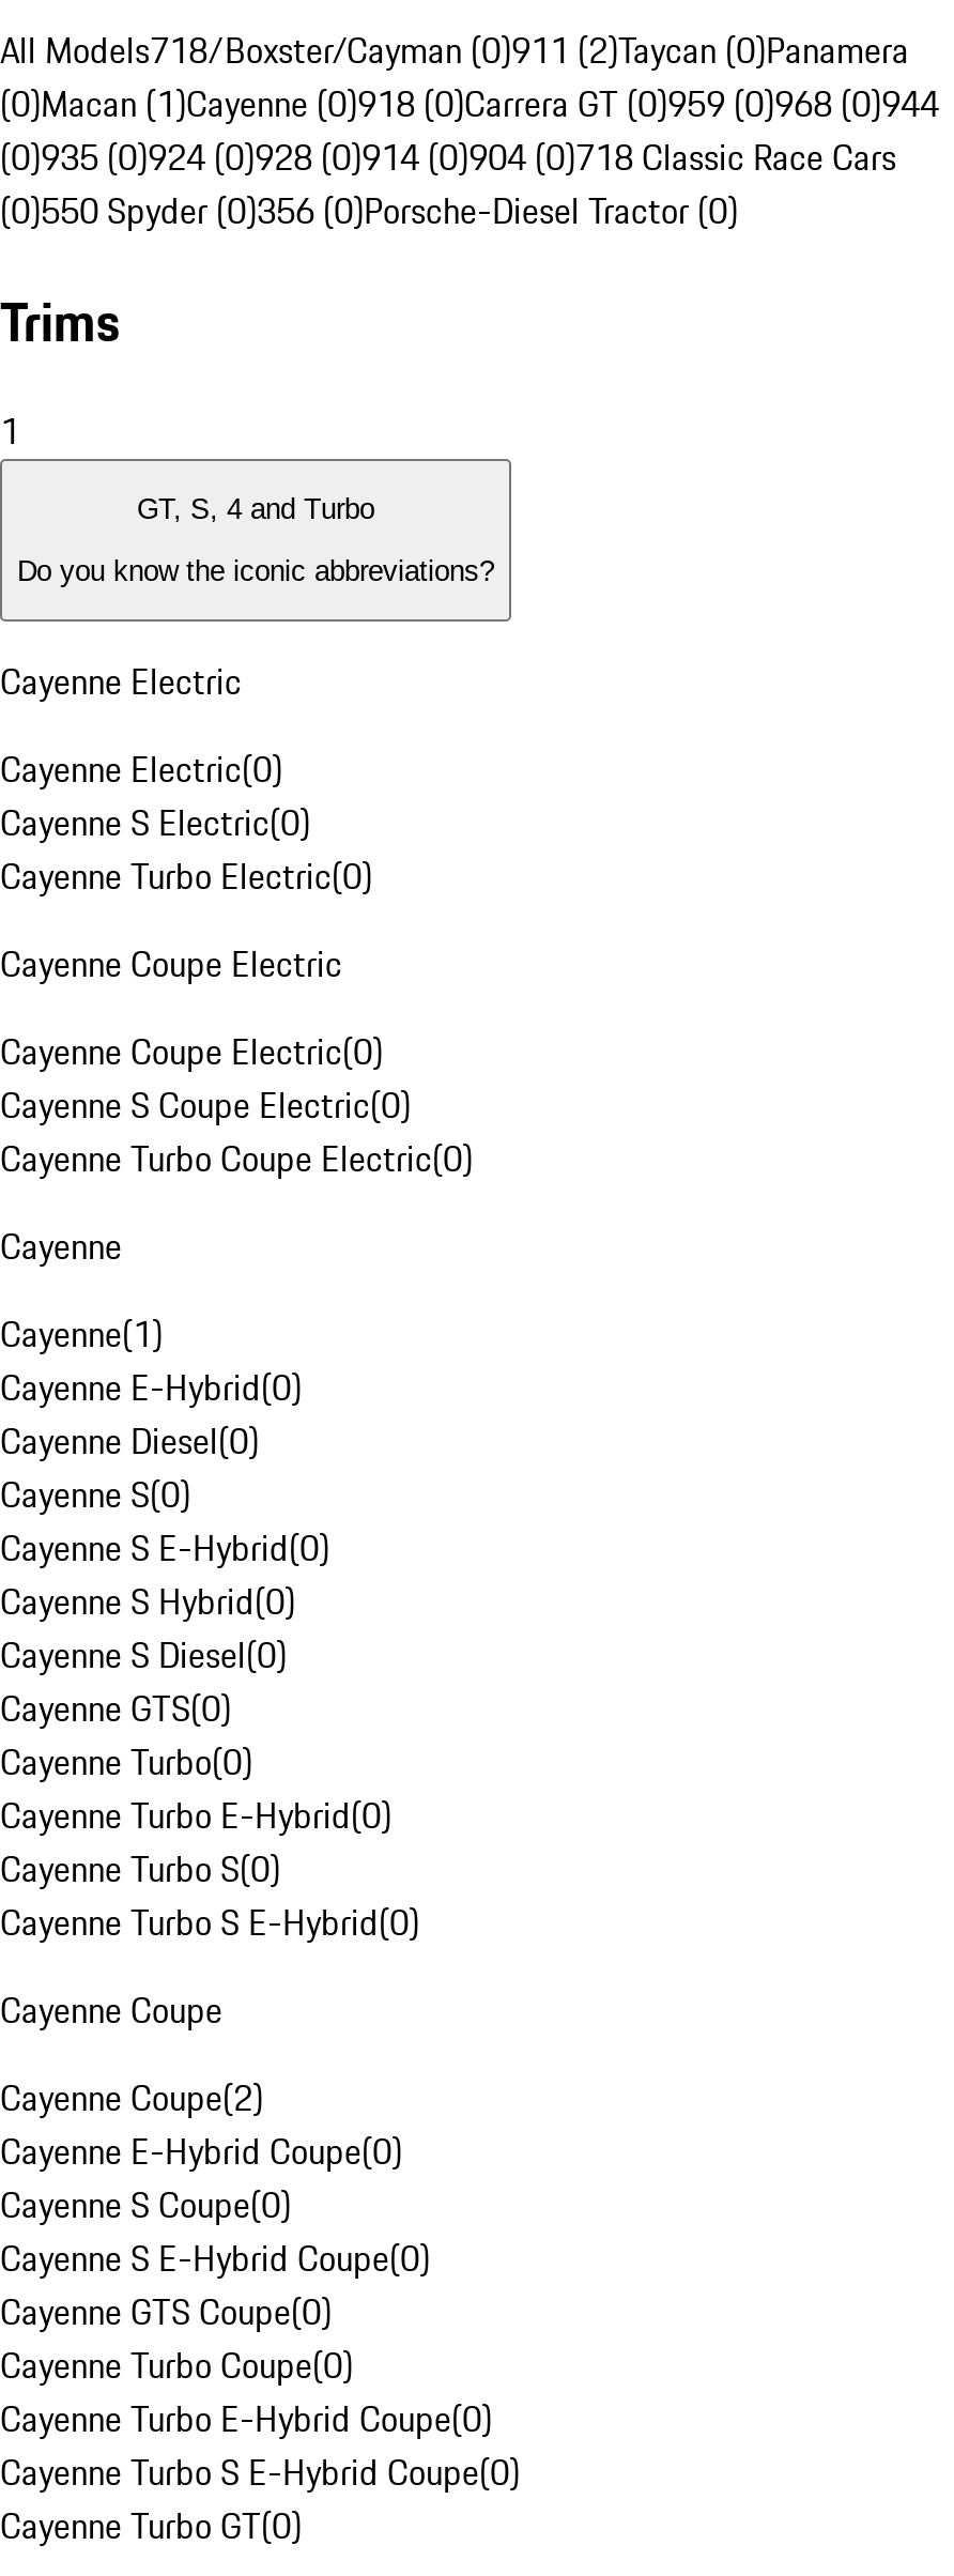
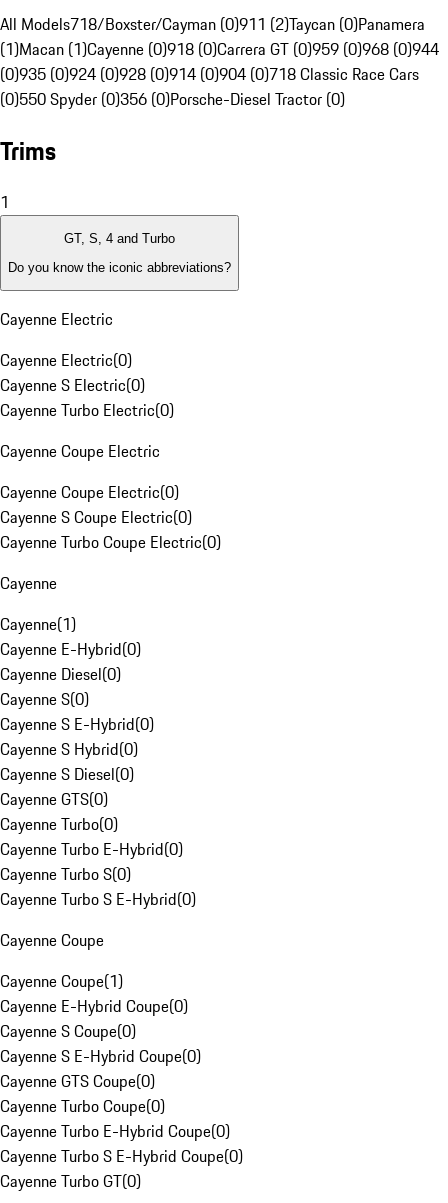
- (0)Macan (1)Cayenne (0)918 (0)Carrera GT (0)959 (0)968 (0)944
+ (1)Macan (1)Cayenne (0)918 (0)Carrera GT (0)959 (0)968 (0)944

- Cayenne Coupe(2)
+ Cayenne Coupe(1)
